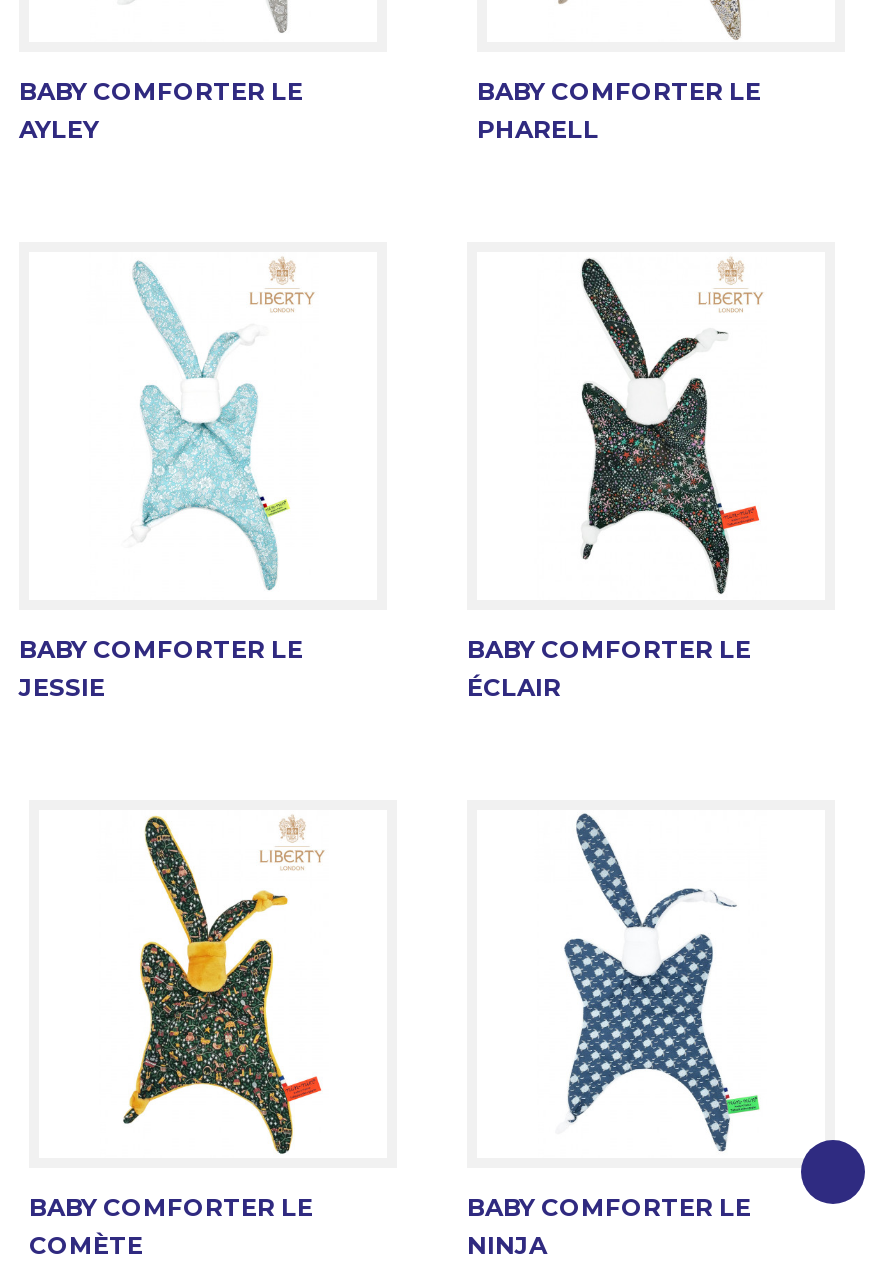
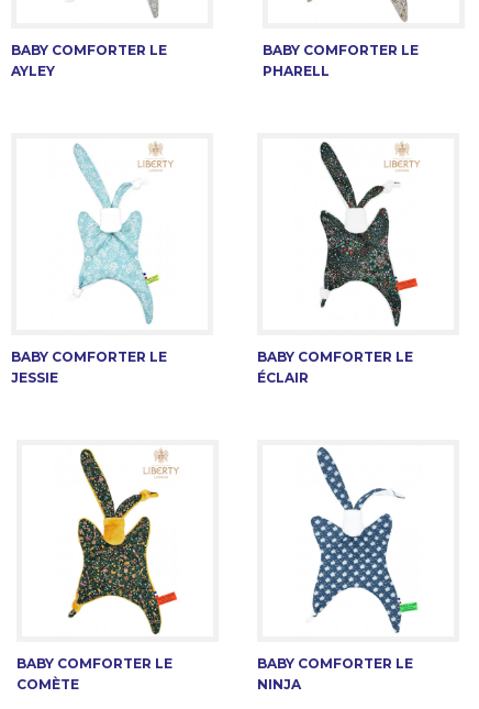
- [image]
